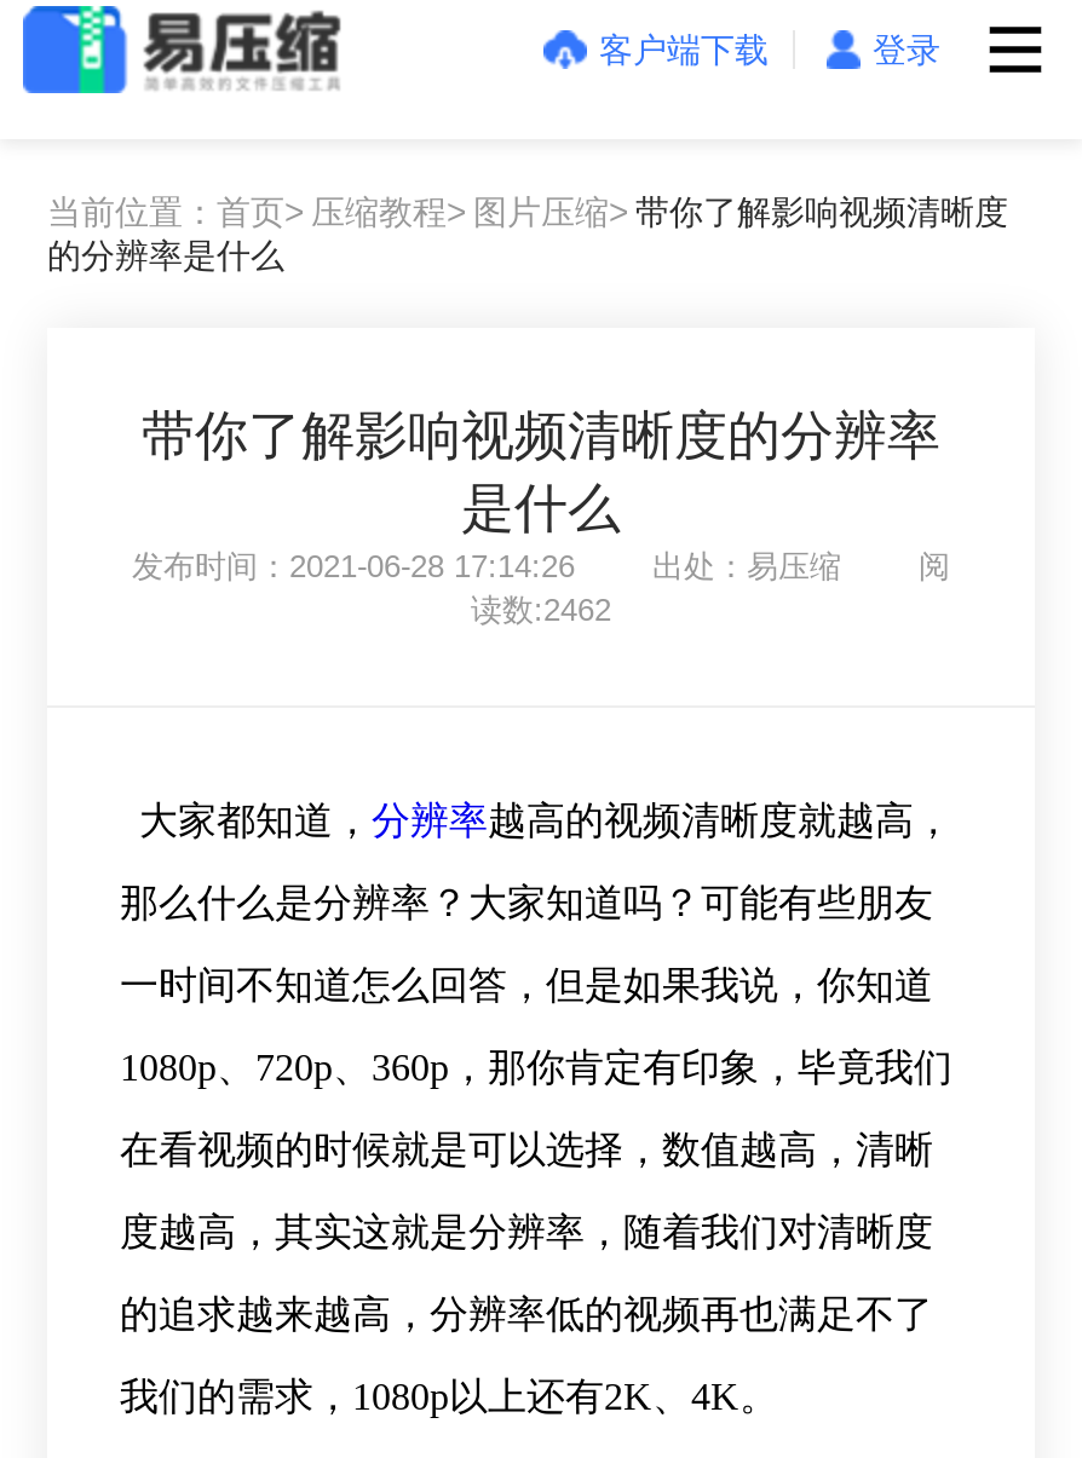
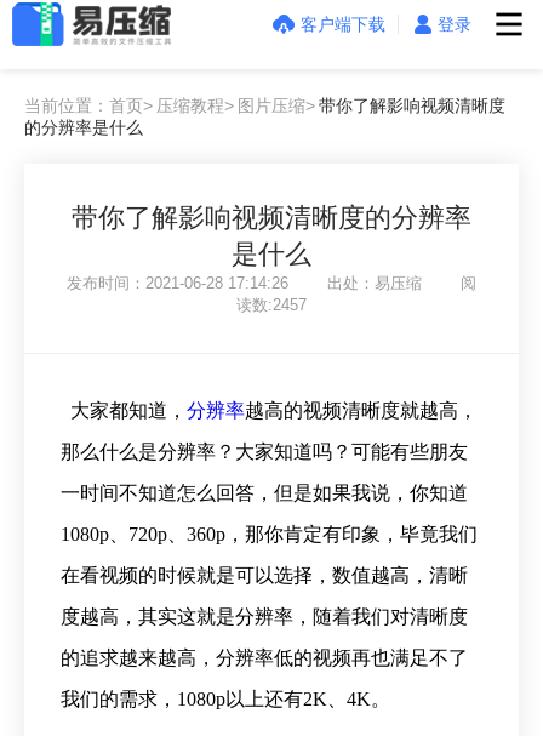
- 读数:2462
+ 读数:2457
